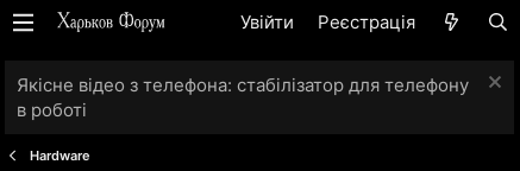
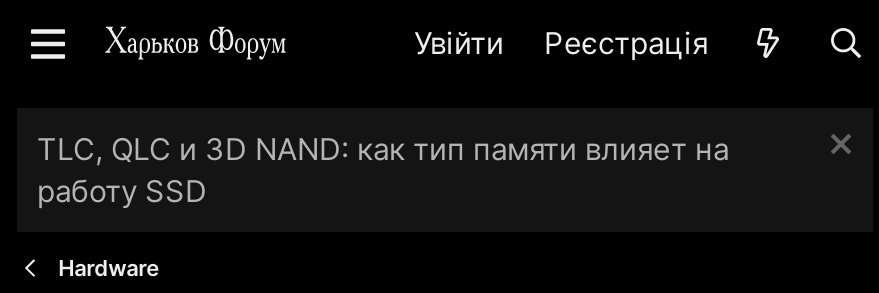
- Якісне відео з телефона: стабілізатор для телефону
- в роботі
+ TLC, QLC и 3D NAND: как тип памяти влияет на
+ работу SSD
